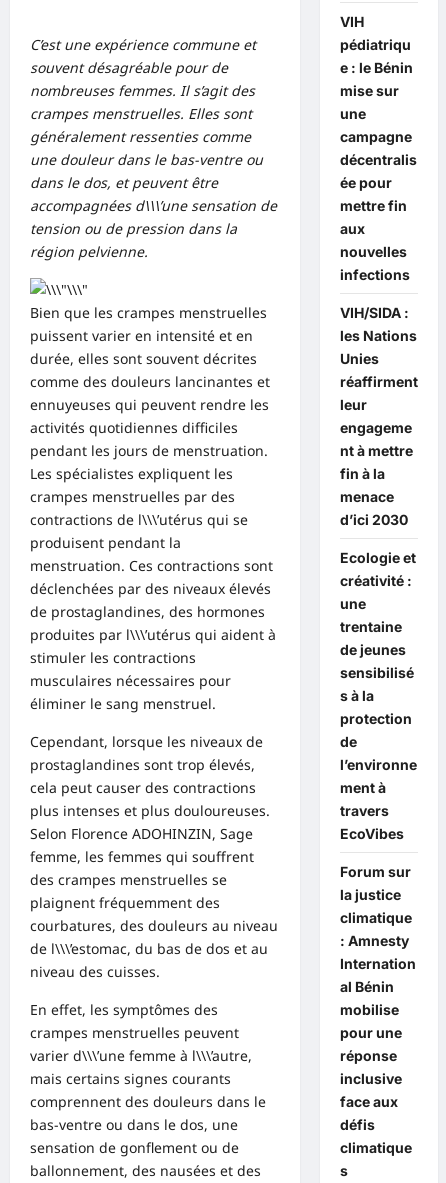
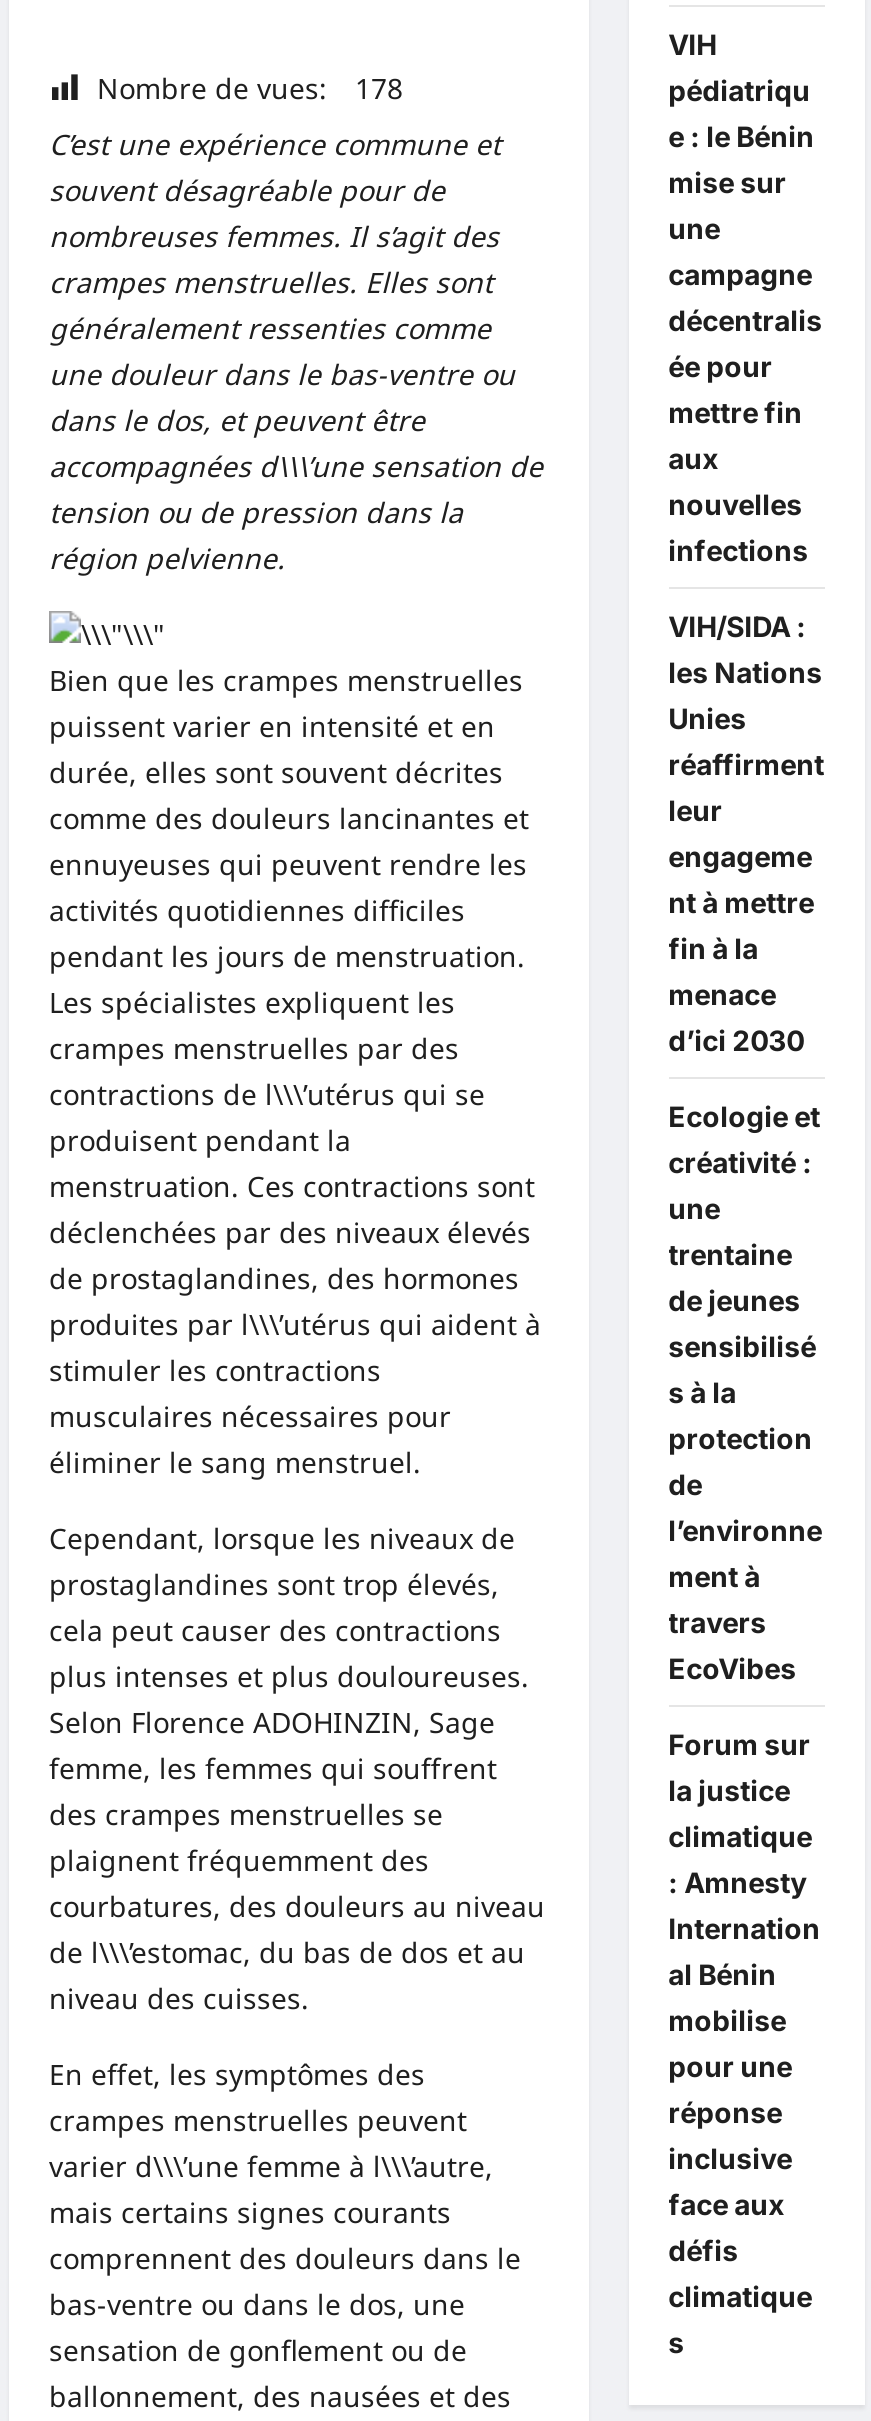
+ Nombre de vues:
+ 178
